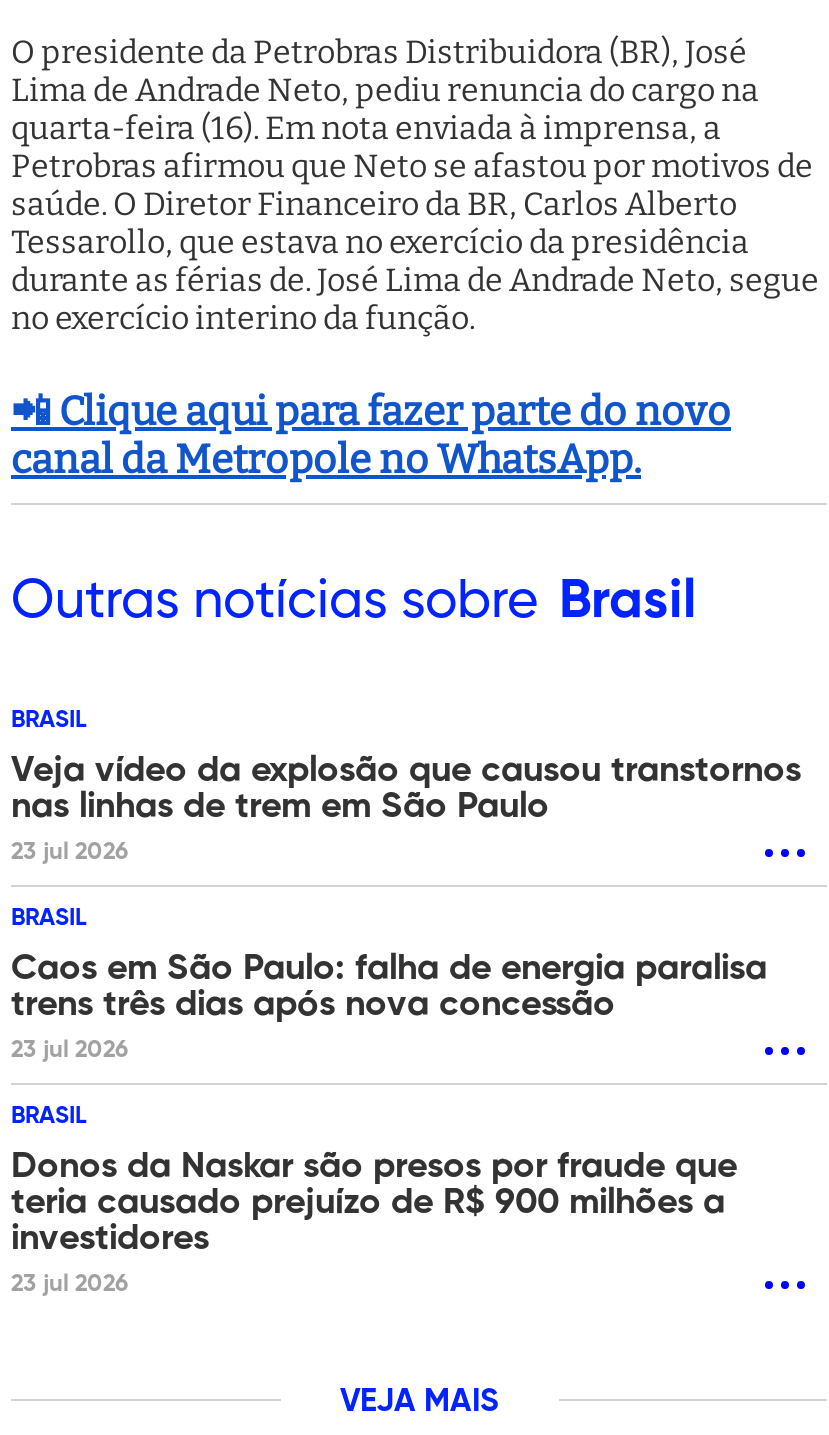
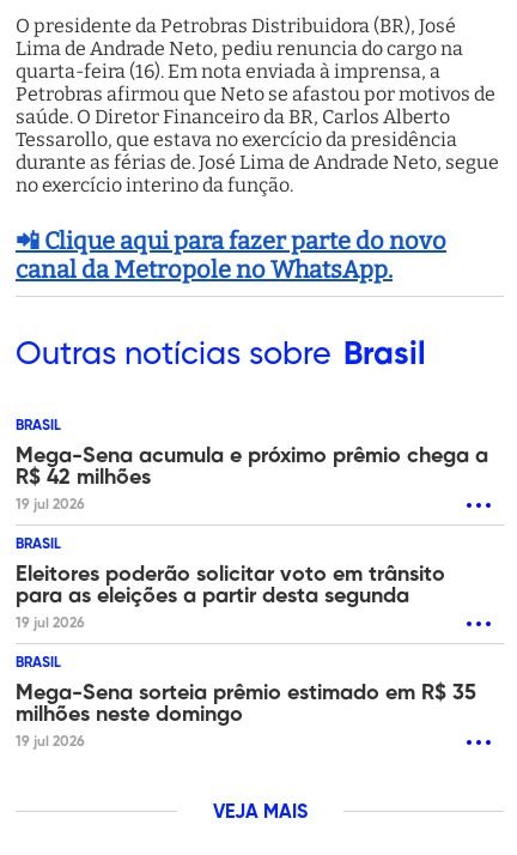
- Veja vídeo da explosão que causou transtornos
- nas linhas de trem em São Paulo
- 23 jul 2026
+ Mega-Sena acumula e próximo prêmio chega a
+ R$ 42 milhões
+ 19 jul 2026

- Caos em São Paulo: falha de energia paralisa
- trens três dias após nova concessão
- 23 jul 2026
+ Eleitores poderão solicitar voto em trânsito
+ para as eleições a partir desta segunda
+ 19 jul 2026

- Donos da Naskar são presos por fraude que
- teria causado prejuízo de R$ 900 milhões a
- investidores
- 23 jul 2026
+ Mega-Sena sorteia prêmio estimado em R$ 35
+ milhões neste domingo
+ 19 jul 2026
